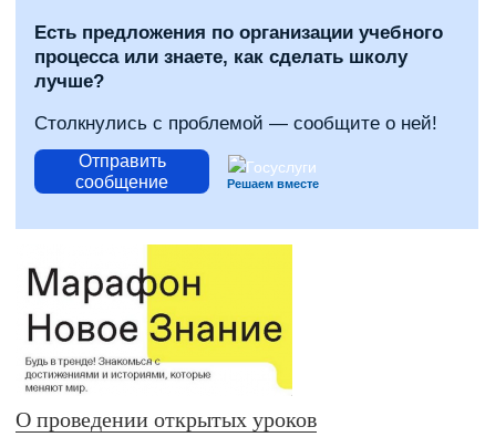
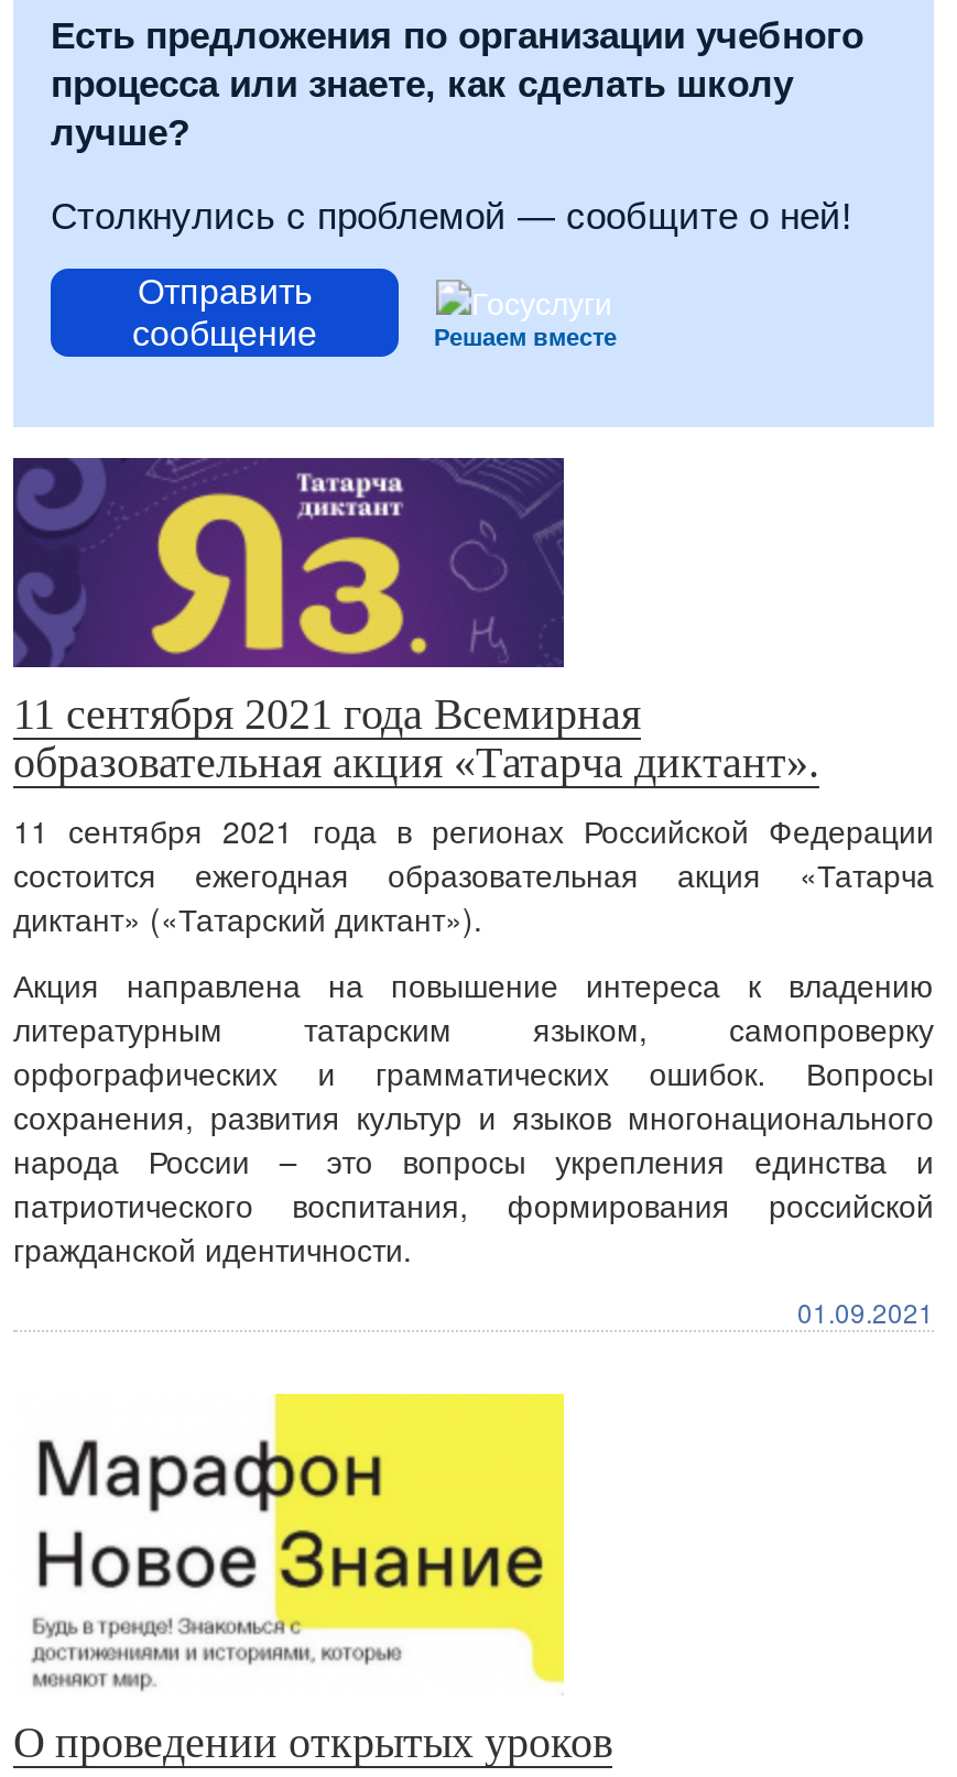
+ [image]
+ 11 сентября 2021 года Всемирная
+ образовательная акция «Татарча диктант».
+ 11 сентября 2021 года в регионах Российской Федерации
+ состоится ежегодная образовательная акция «Татарча
+ диктант» («Татарский диктант»).
+ Акция направлена на повышение интереса к владению
+ литературным татарским языком, самопроверку
+ орфографических и грамматических ошибок. Вопросы
+ сохранения, развития культур и языков многонационального
+ народа России – это вопросы укрепления единства и
+ патриотического воспитания, формирования российской
+ гражданской идентичности.
+ 01.09.2021
